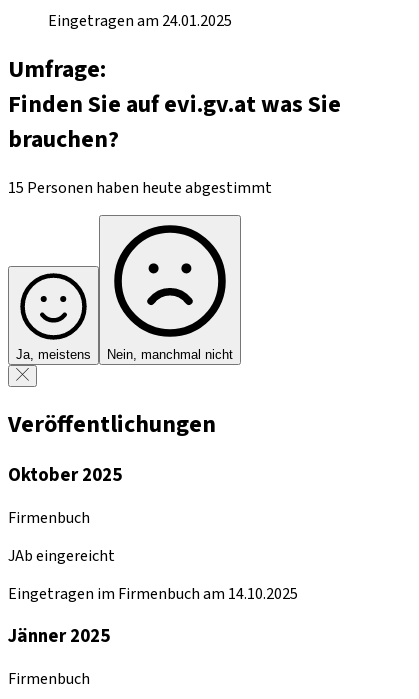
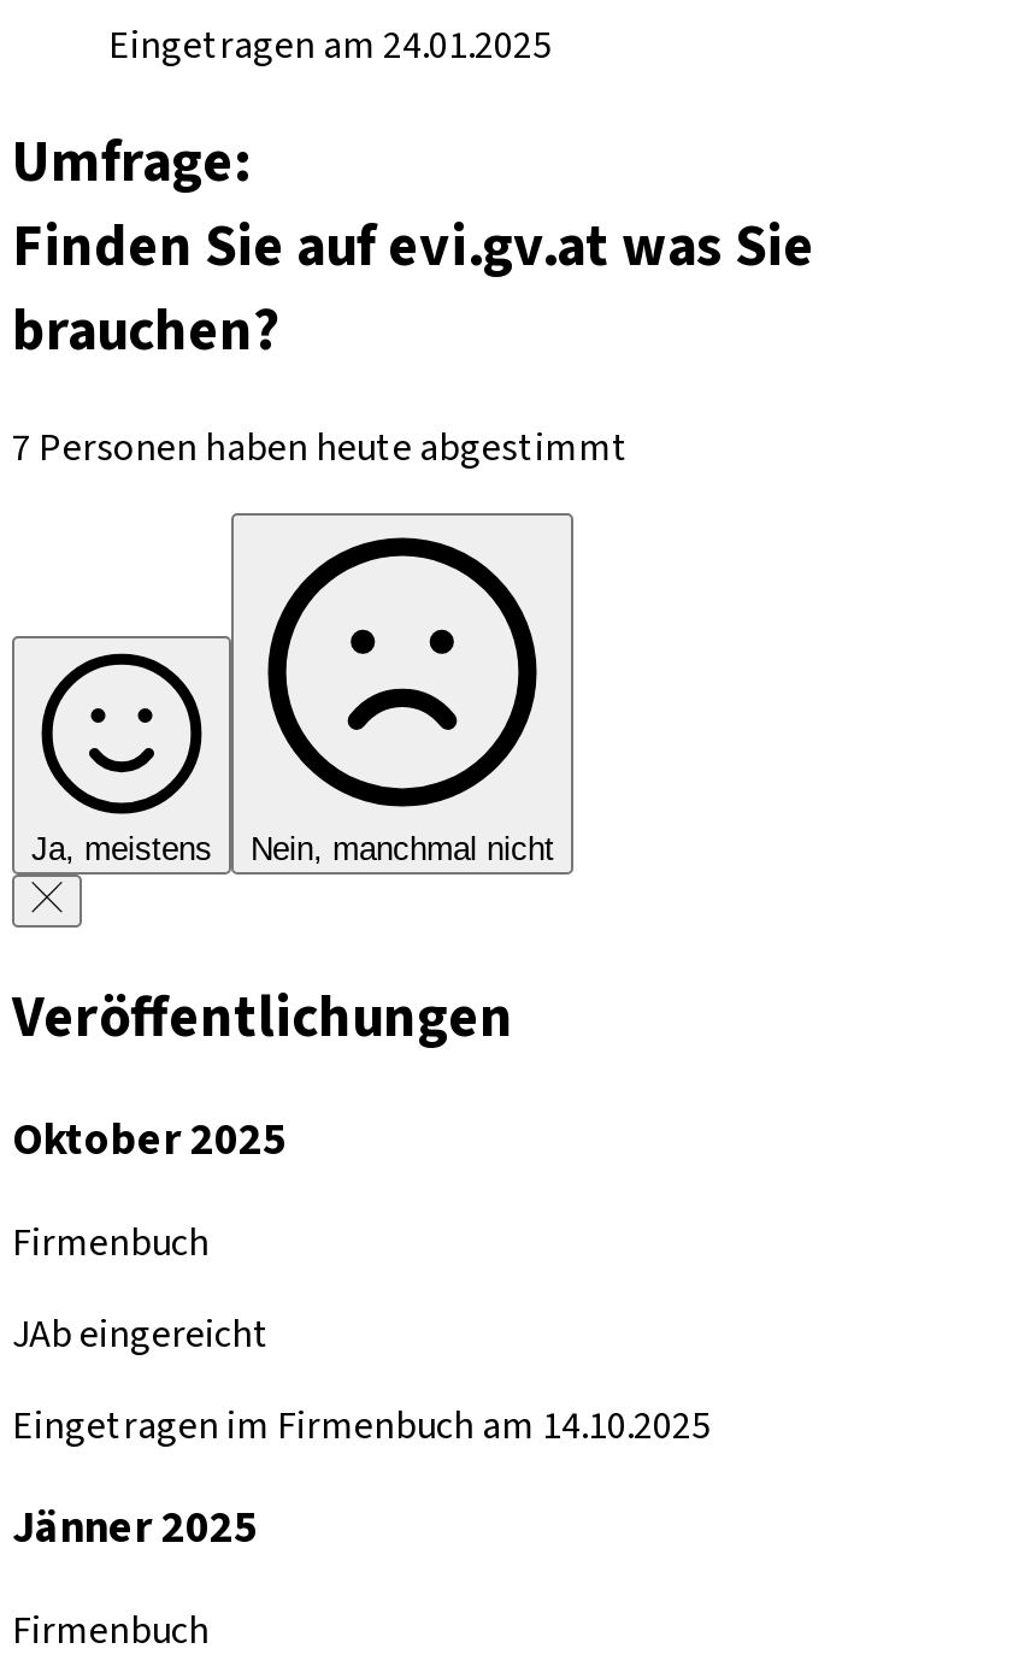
- 15 Personen haben heute abgestimmt
+ 7 Personen haben heute abgestimmt
